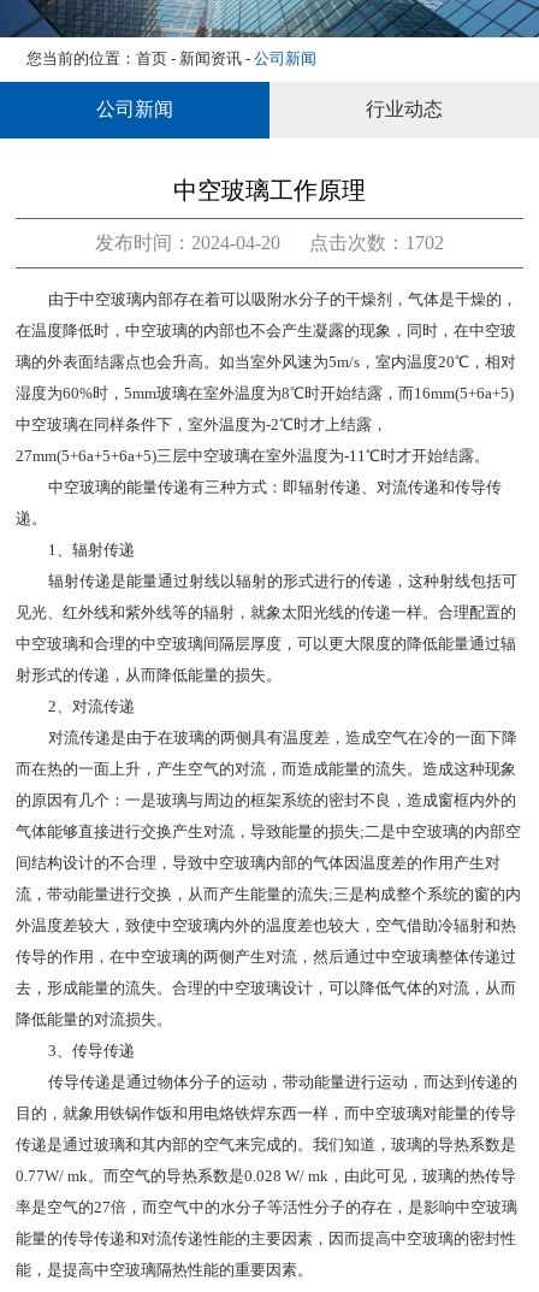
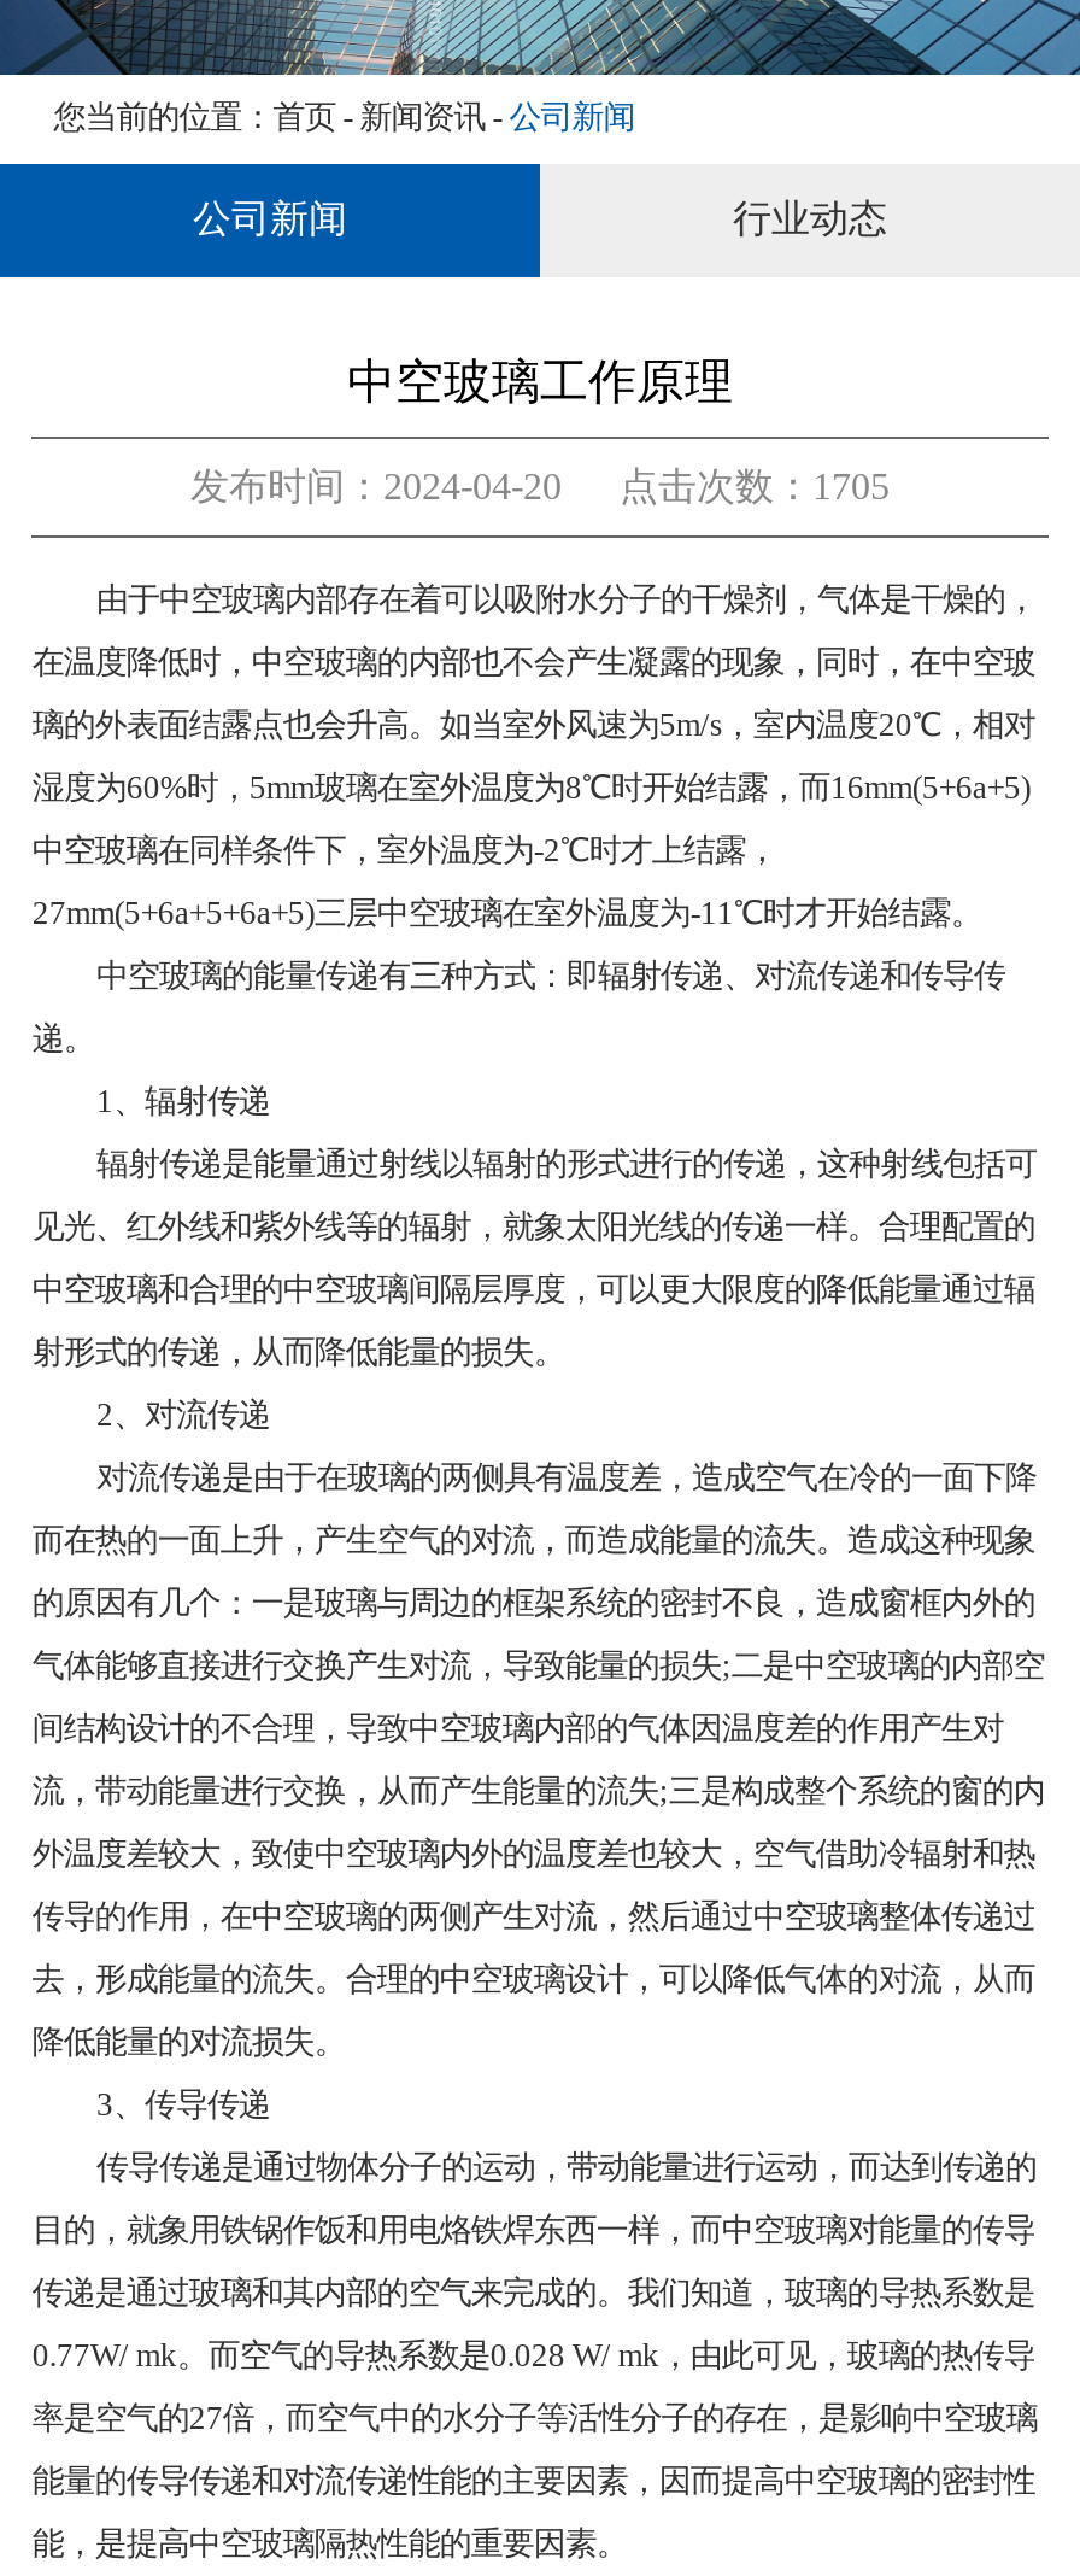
- 发布时间：2024-04-20 点击次数：1702
+ 发布时间：2024-04-20 点击次数：1705
